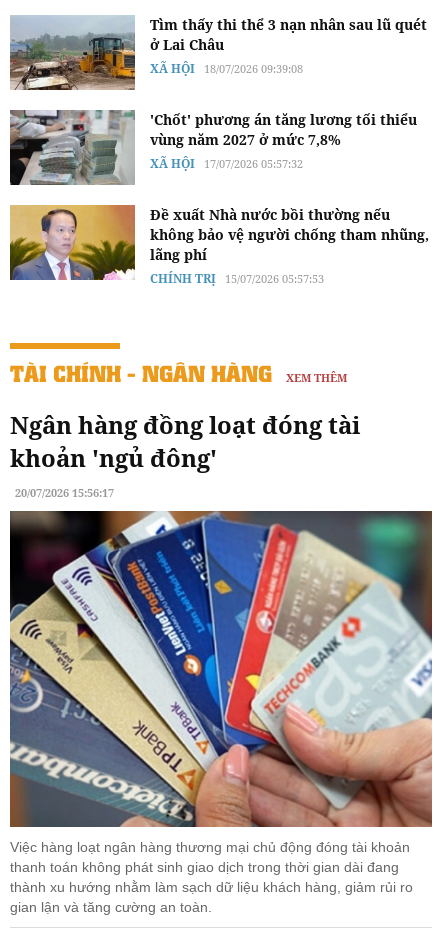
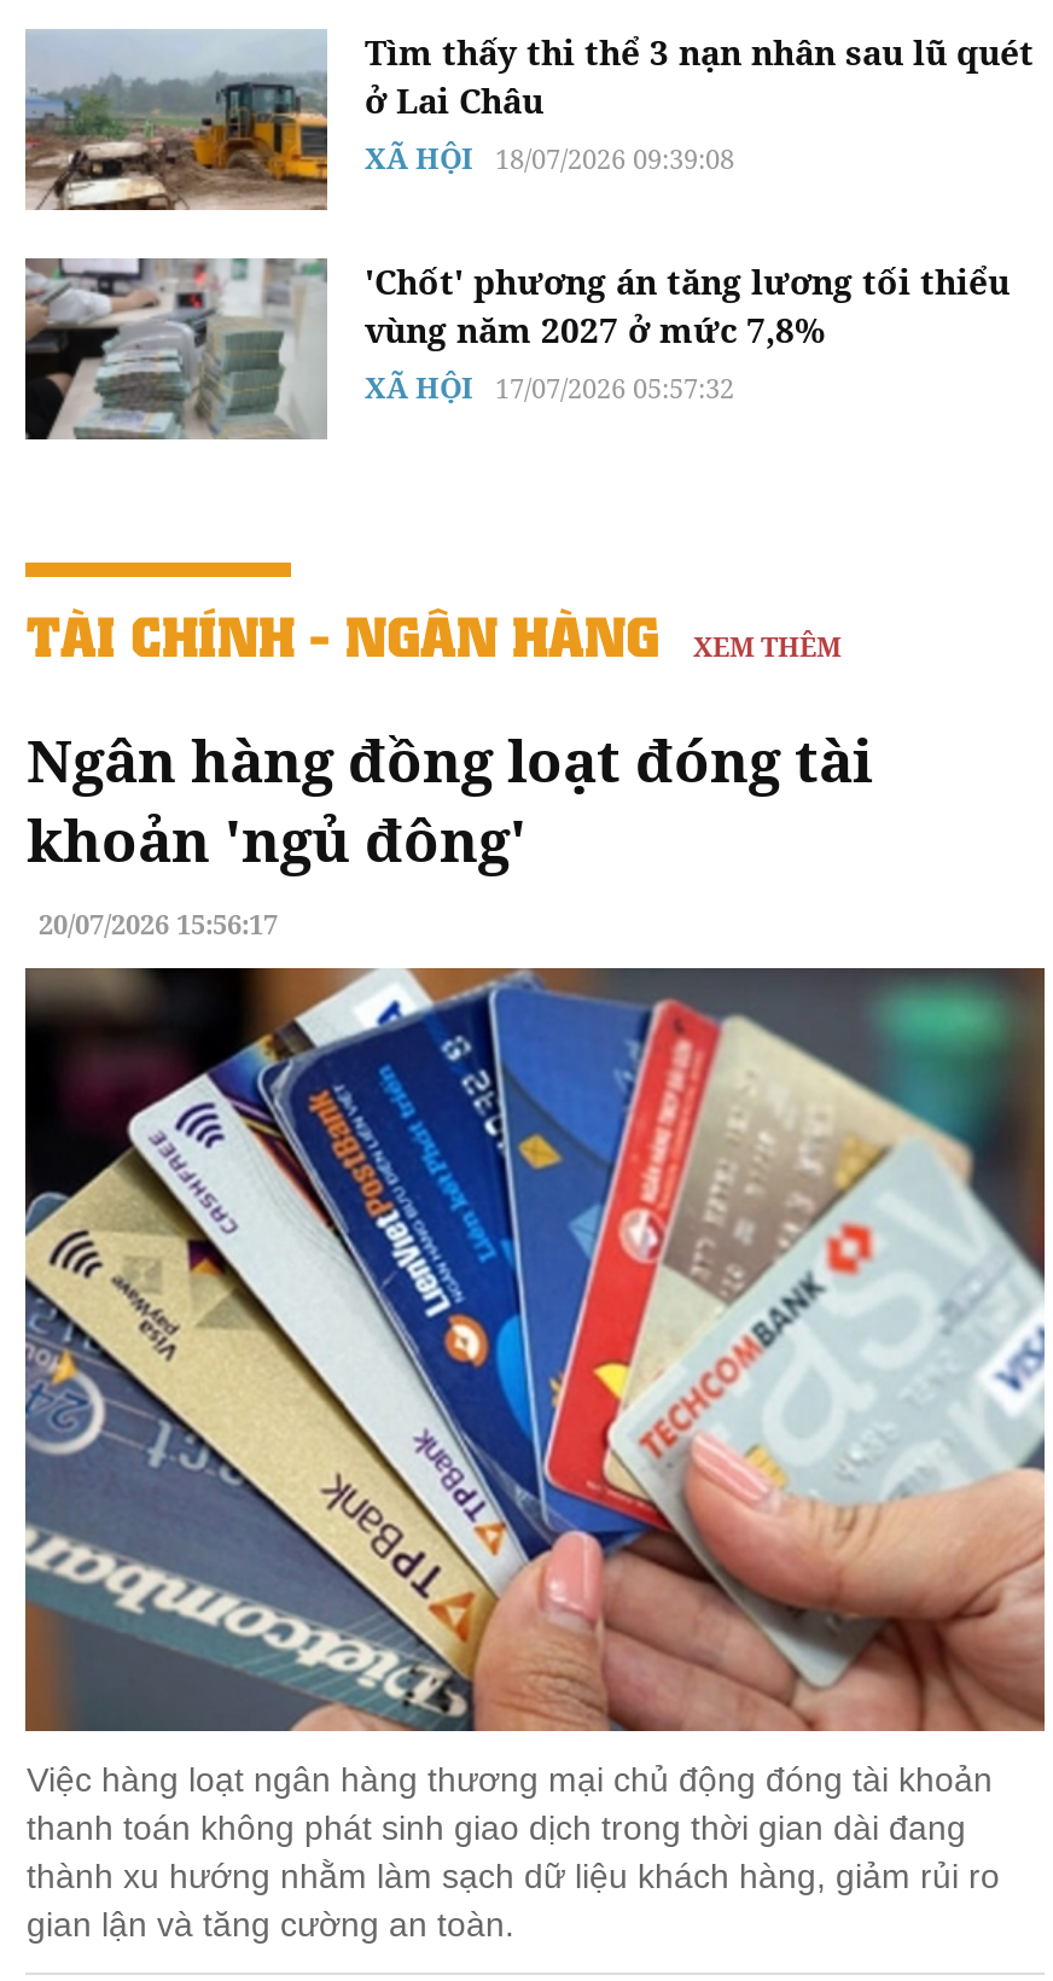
- [image]
- Đề xuất Nhà nước bồi thường nếu
- không bảo vệ người chống tham nhũng,
- lãng phí
- CHÍNH TRỊ 15/07/2026 05:57:53
